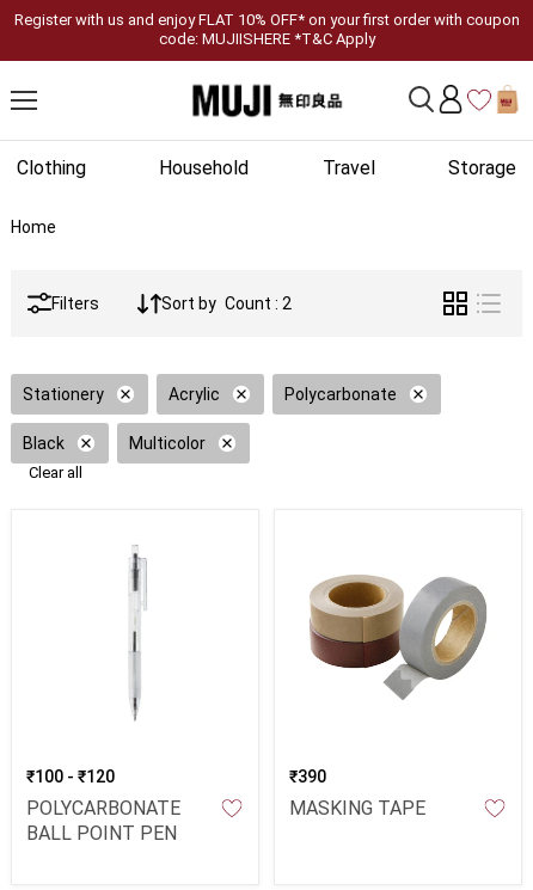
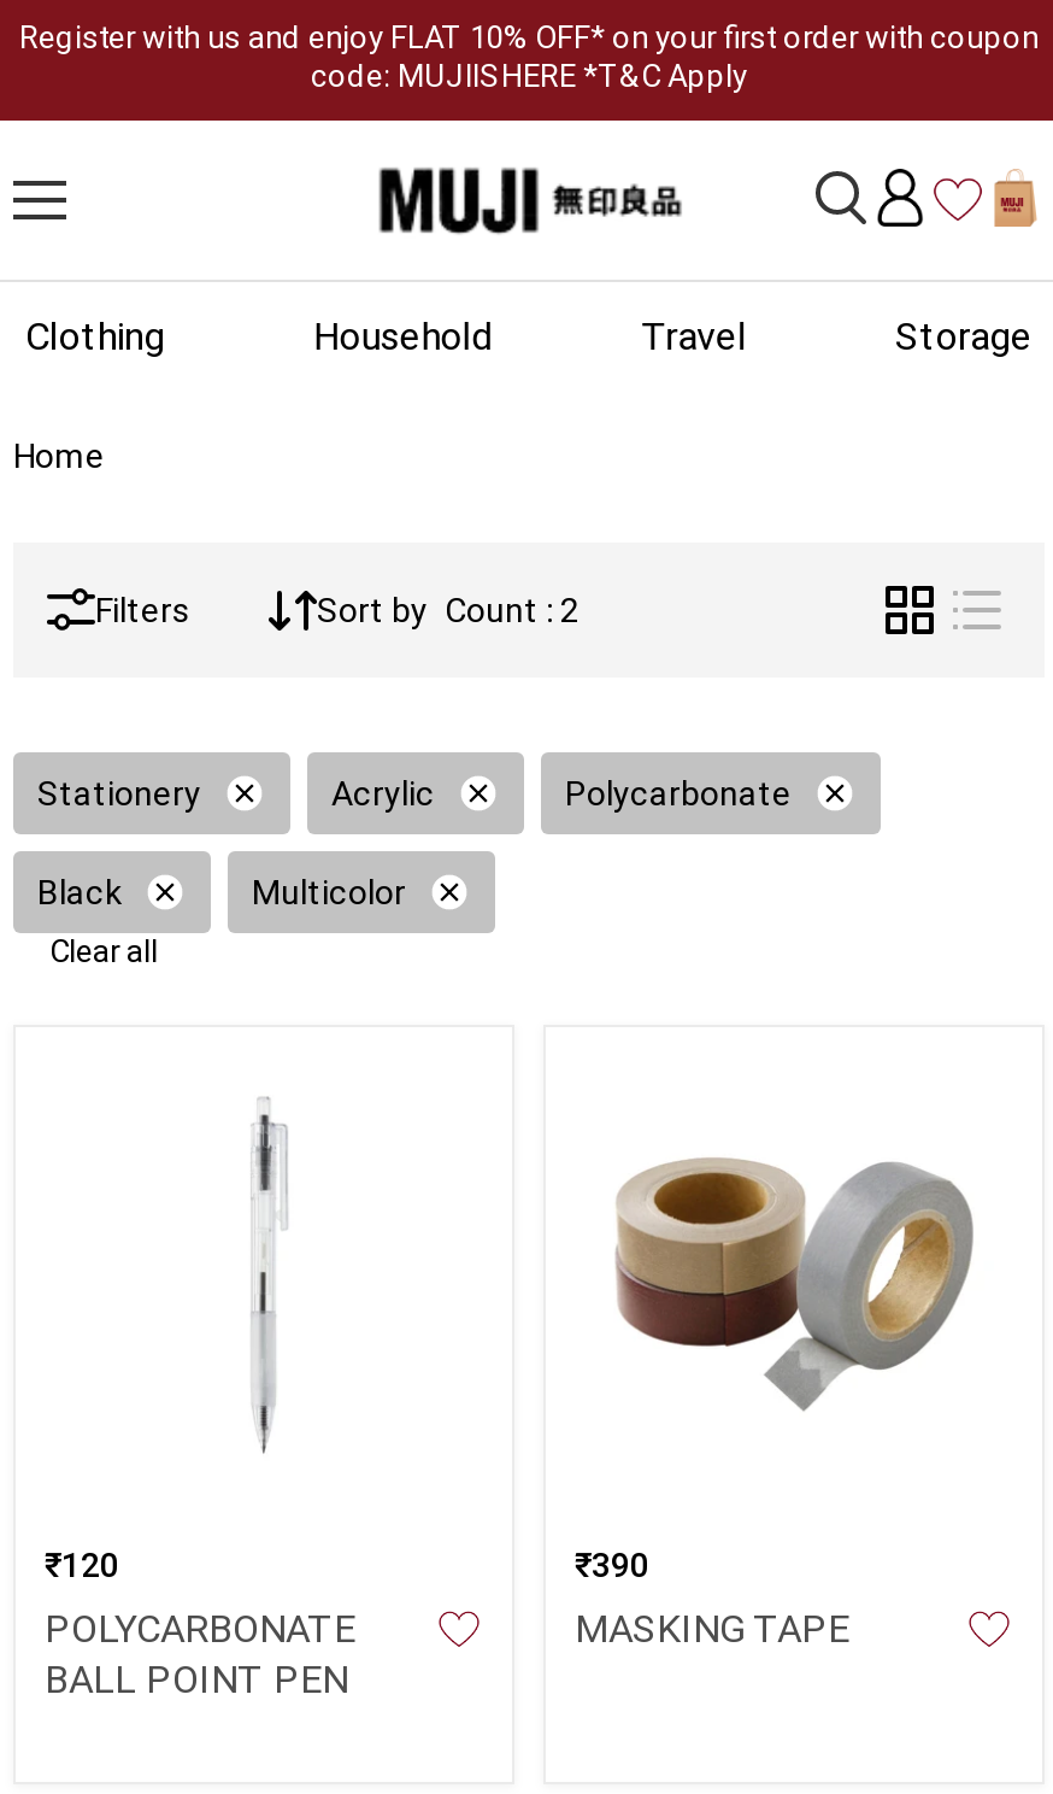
- ₹100 - ₹120
+ ₹120
